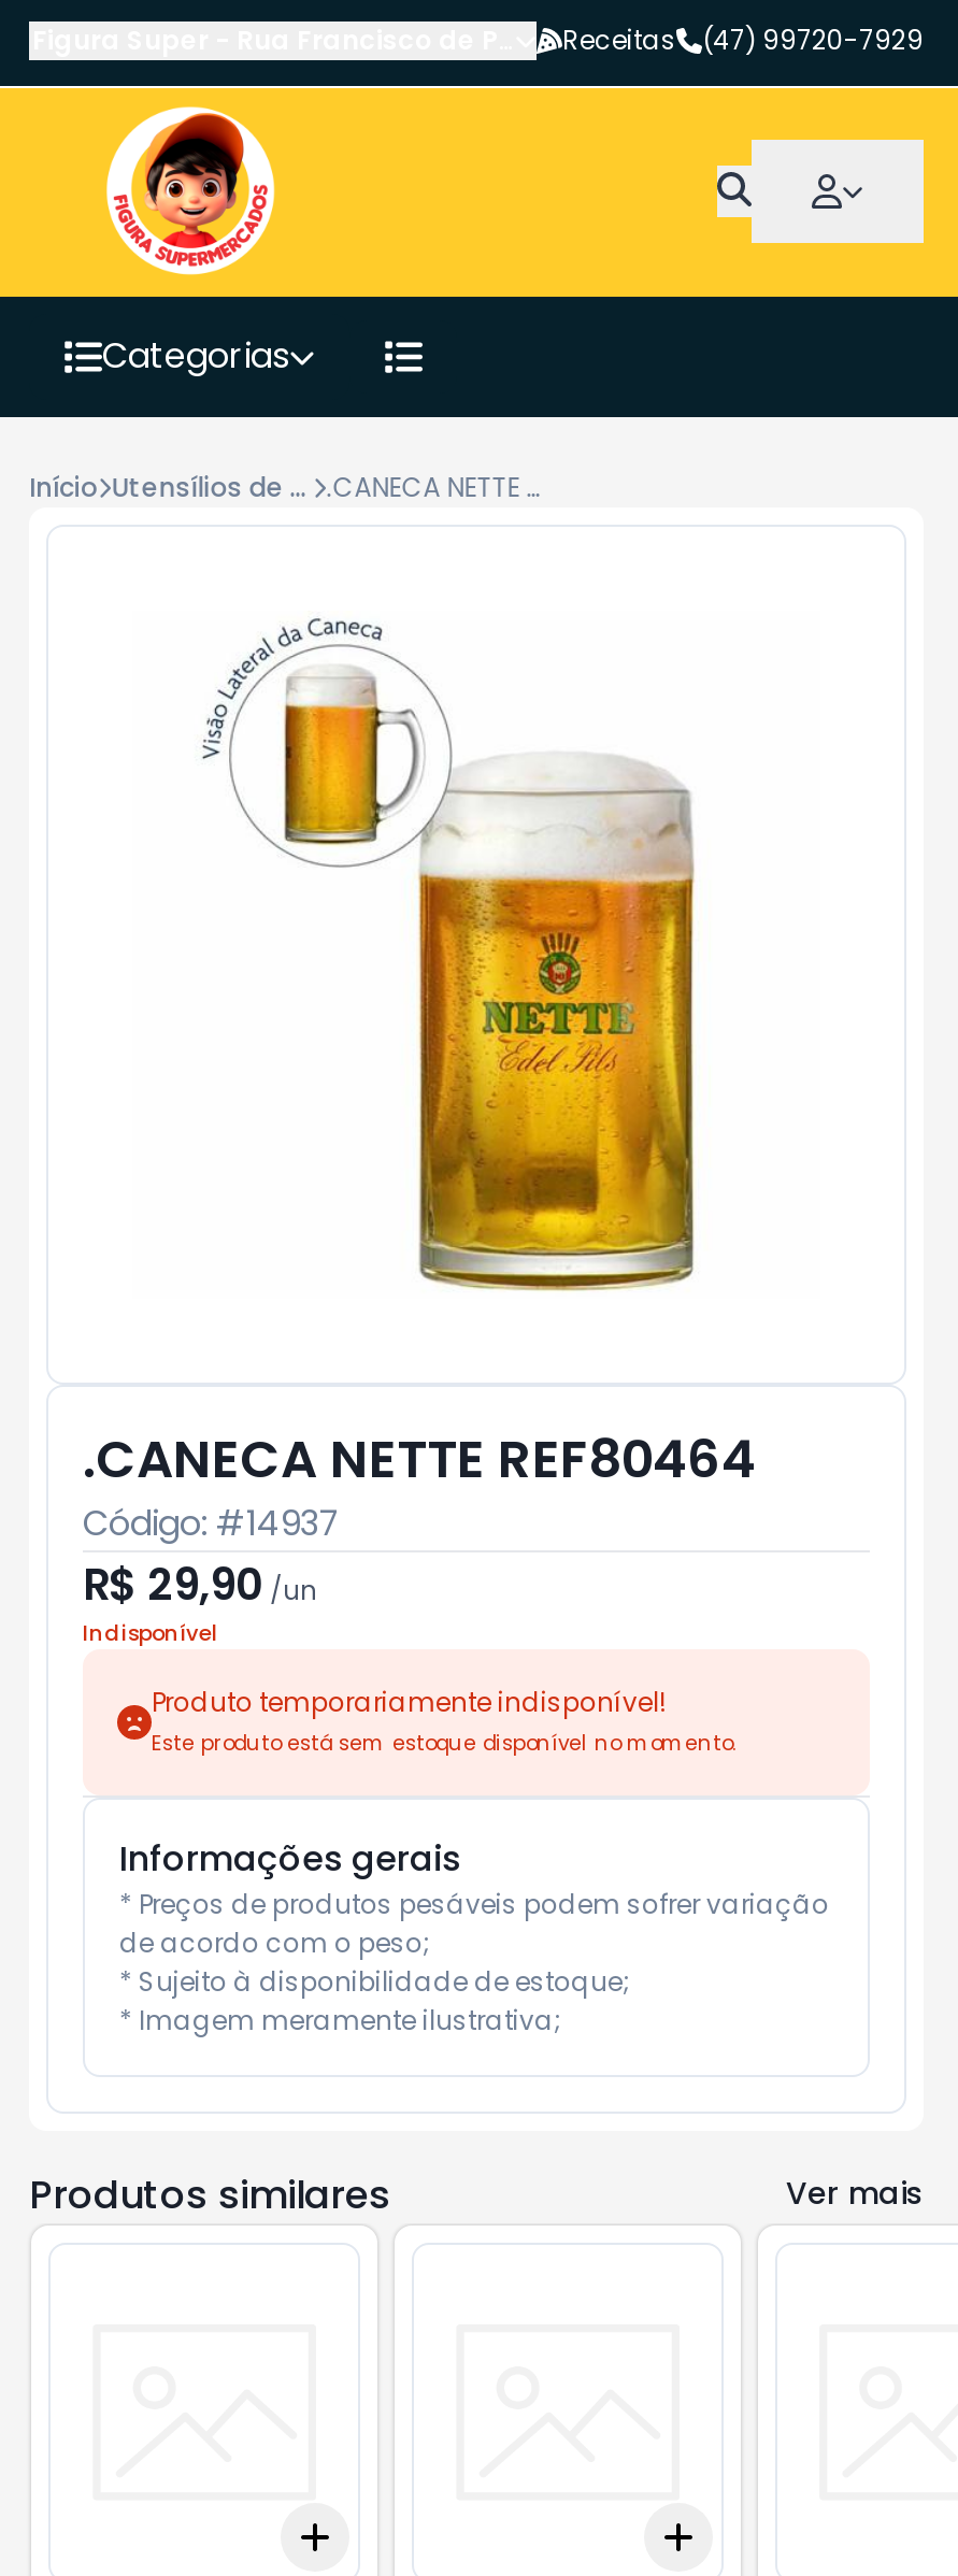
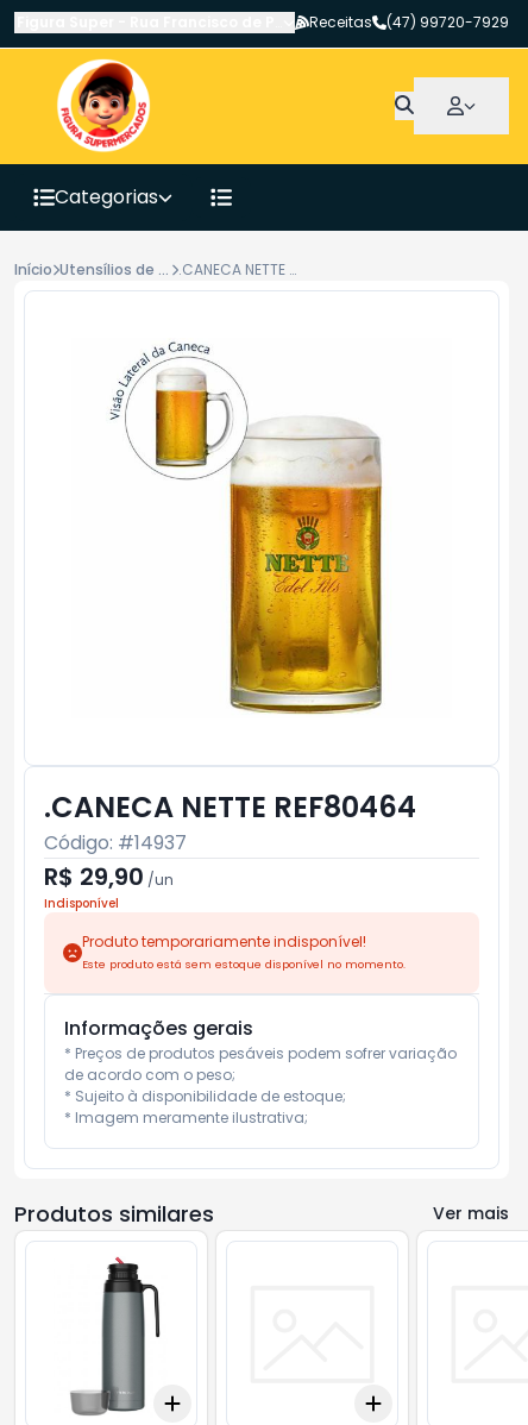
+ [image]
